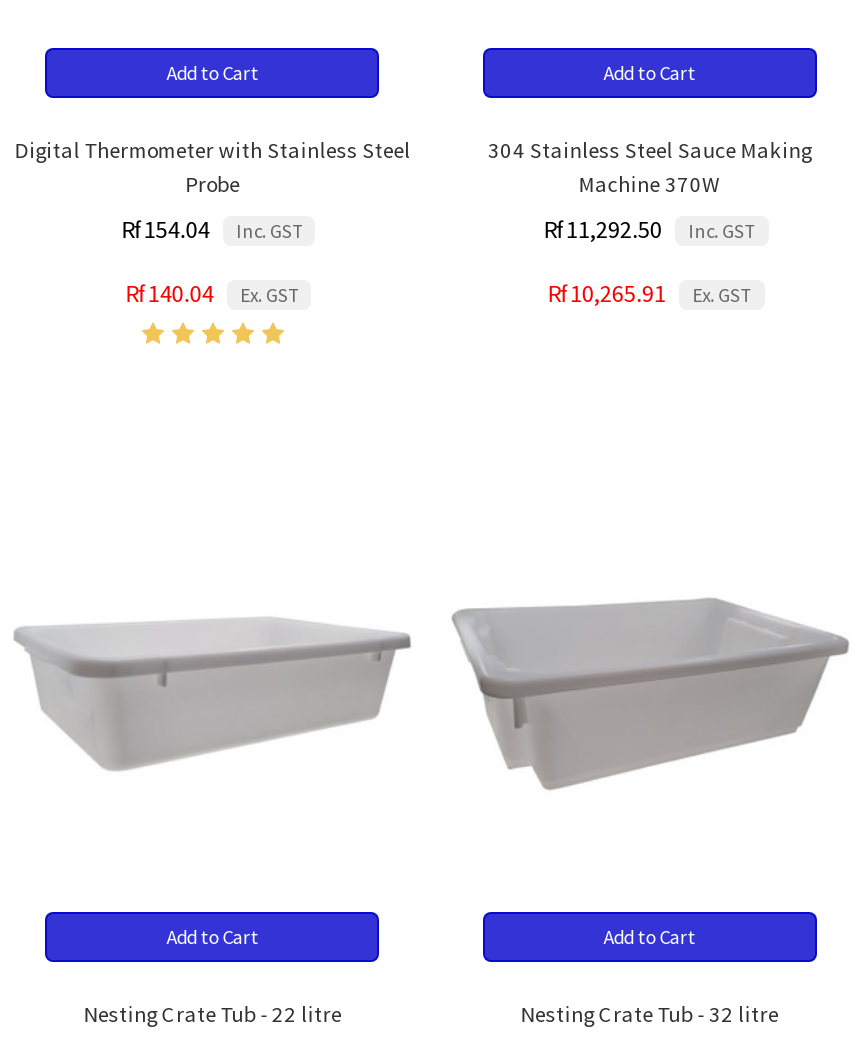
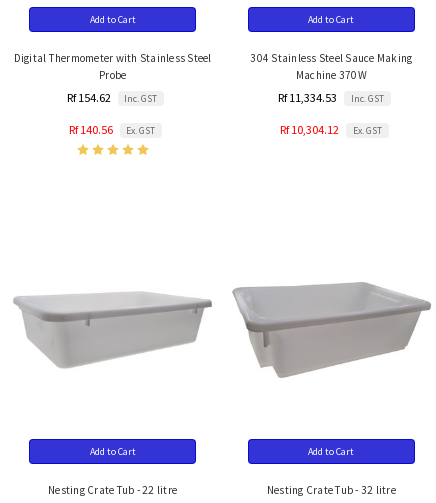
- Rf 154.04 Inc. GST
+ Rf 154.62 Inc. GST

- Rf 11,292.50 Inc. GST
+ Rf 11,334.53 Inc. GST

- Rf 140.04 Ex. GST
+ Rf 140.56 Ex. GST

- Rf 10,265.91 Ex. GST
+ Rf 10,304.12 Ex. GST
